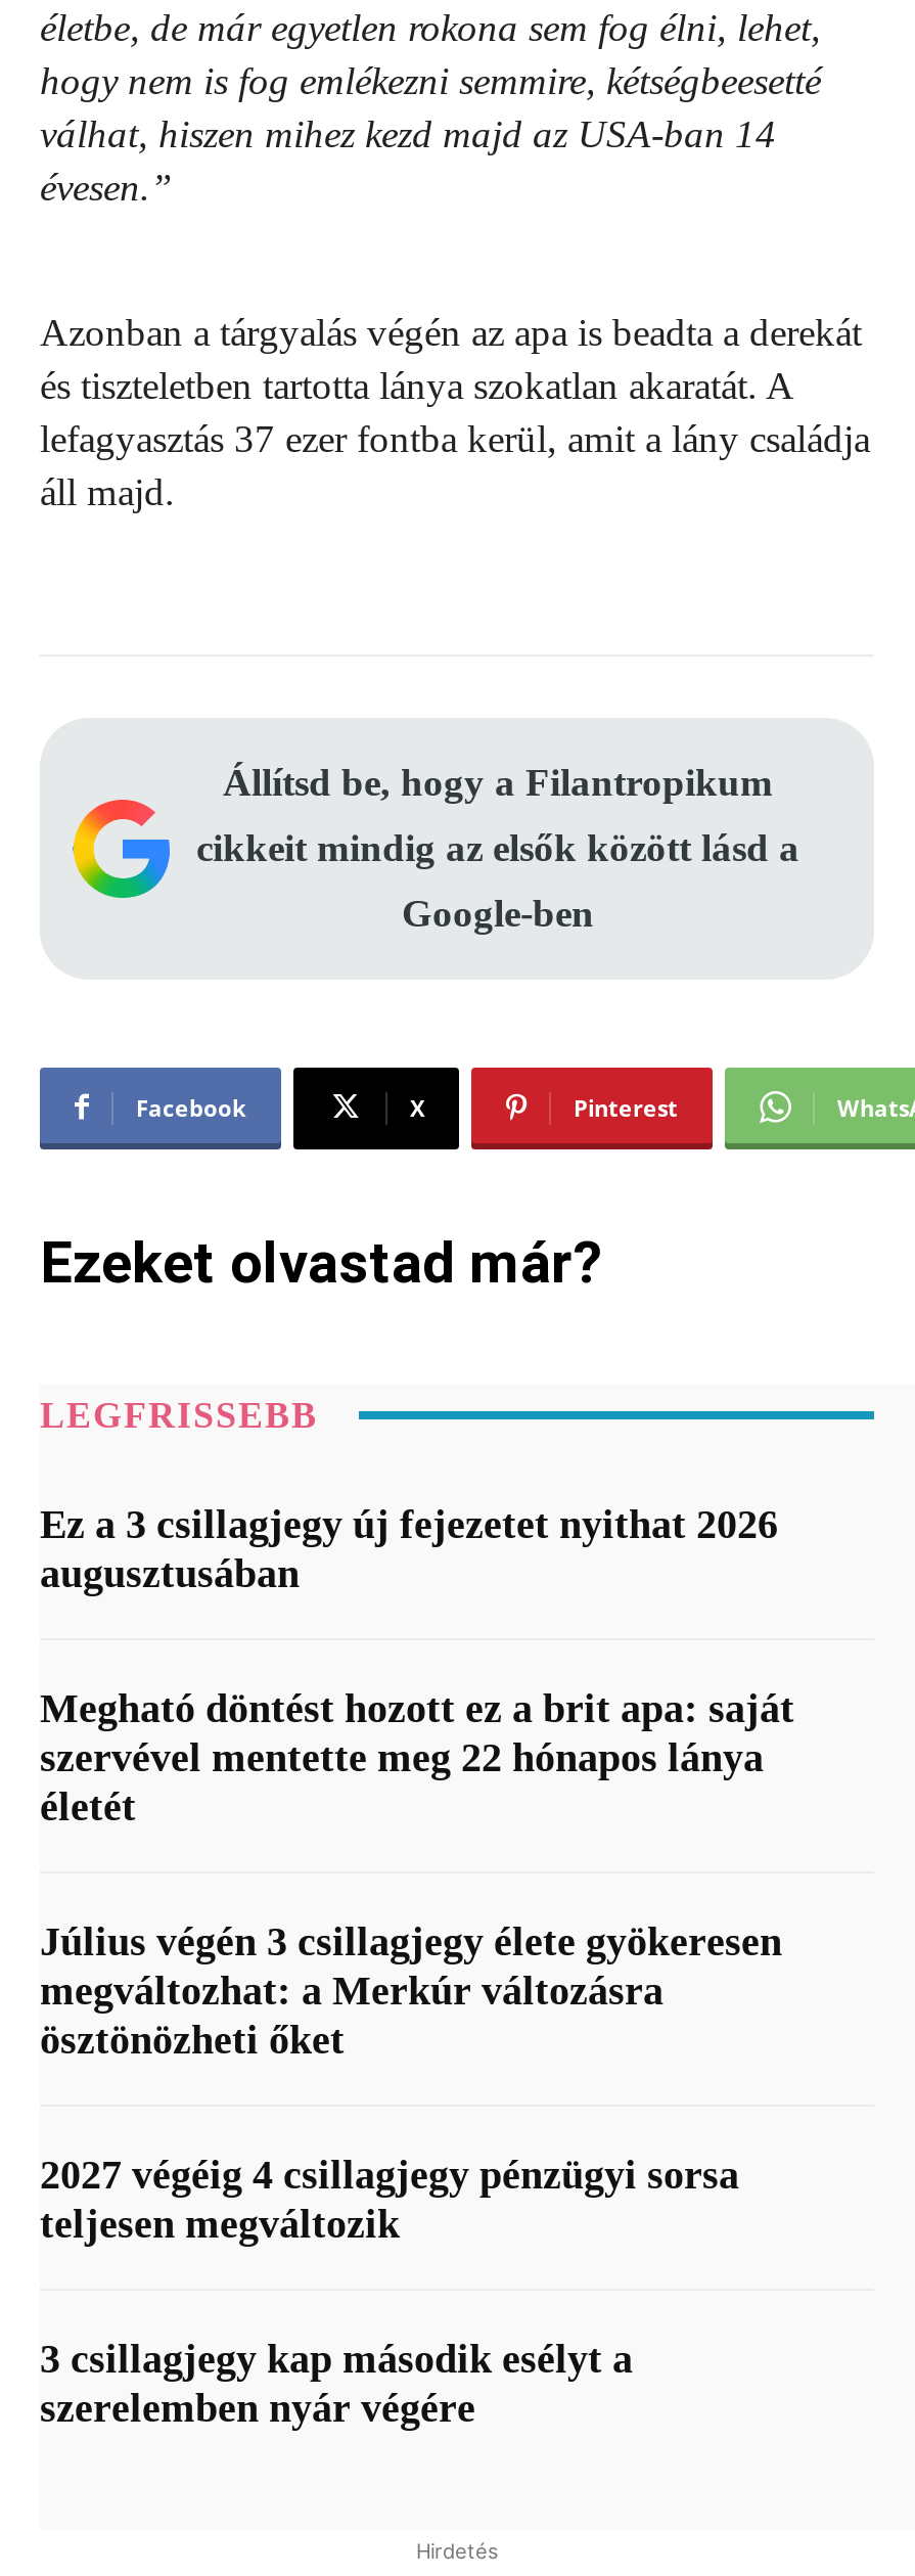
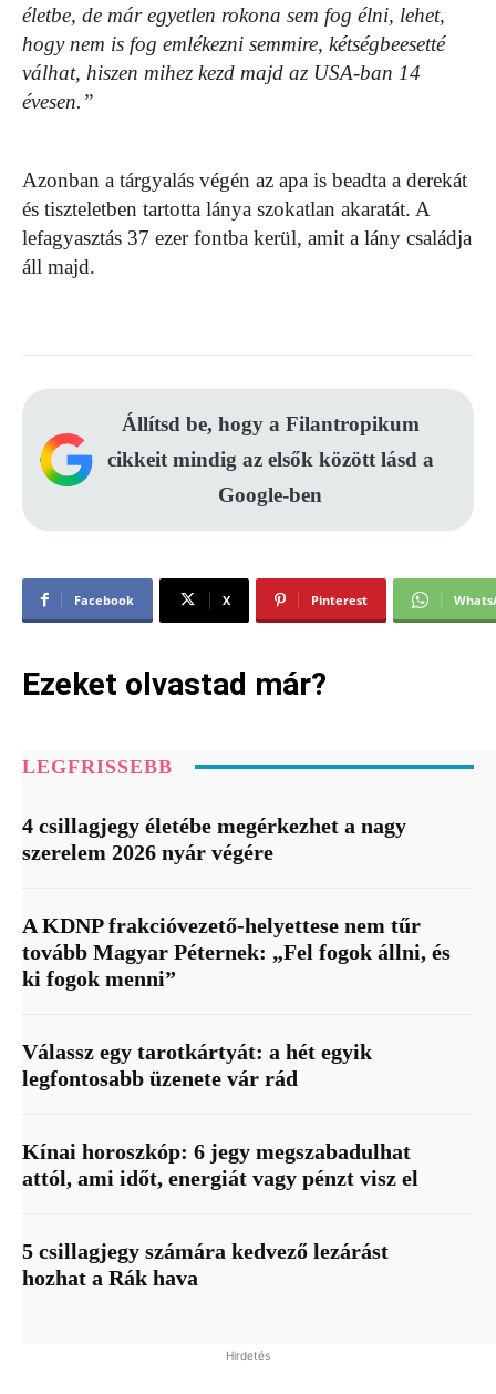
- Ez a 3 csillagjegy új fejezetet nyithat 2026
- augusztusában
+ 4 csillagjegy életébe megérkezhet a nagy
+ szerelem 2026 nyár végére

- Megható döntést hozott ez a brit apa: saját
- szervével mentette meg 22 hónapos lánya
- életét
+ A KDNP frakcióvezető-helyettese nem tűr
+ tovább Magyar Péternek: „Fel fogok állni, és
+ ki fogok menni”

- Július végén 3 csillagjegy élete gyökeresen
- megváltozhat: a Merkúr változásra
- ösztönözheti őket
+ Válassz egy tarotkártyát: a hét egyik
+ legfontosabb üzenete vár rád

- 2027 végéig 4 csillagjegy pénzügyi sorsa
- teljesen megváltozik
+ Kínai horoszkóp: 6 jegy megszabadulhat
+ attól, ami időt, energiát vagy pénzt visz el

- 3 csillagjegy kap második esélyt a
- szerelemben nyár végére
+ 5 csillagjegy számára kedvező lezárást
+ hozhat a Rák hava
